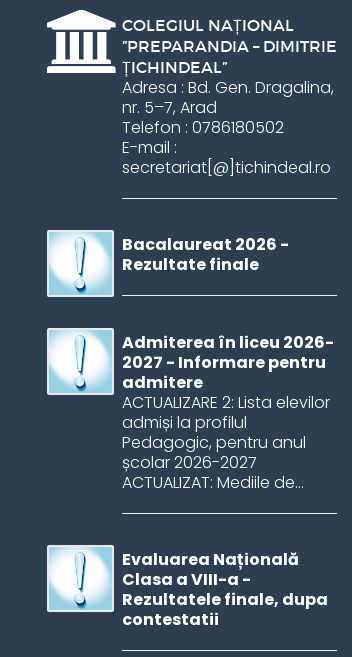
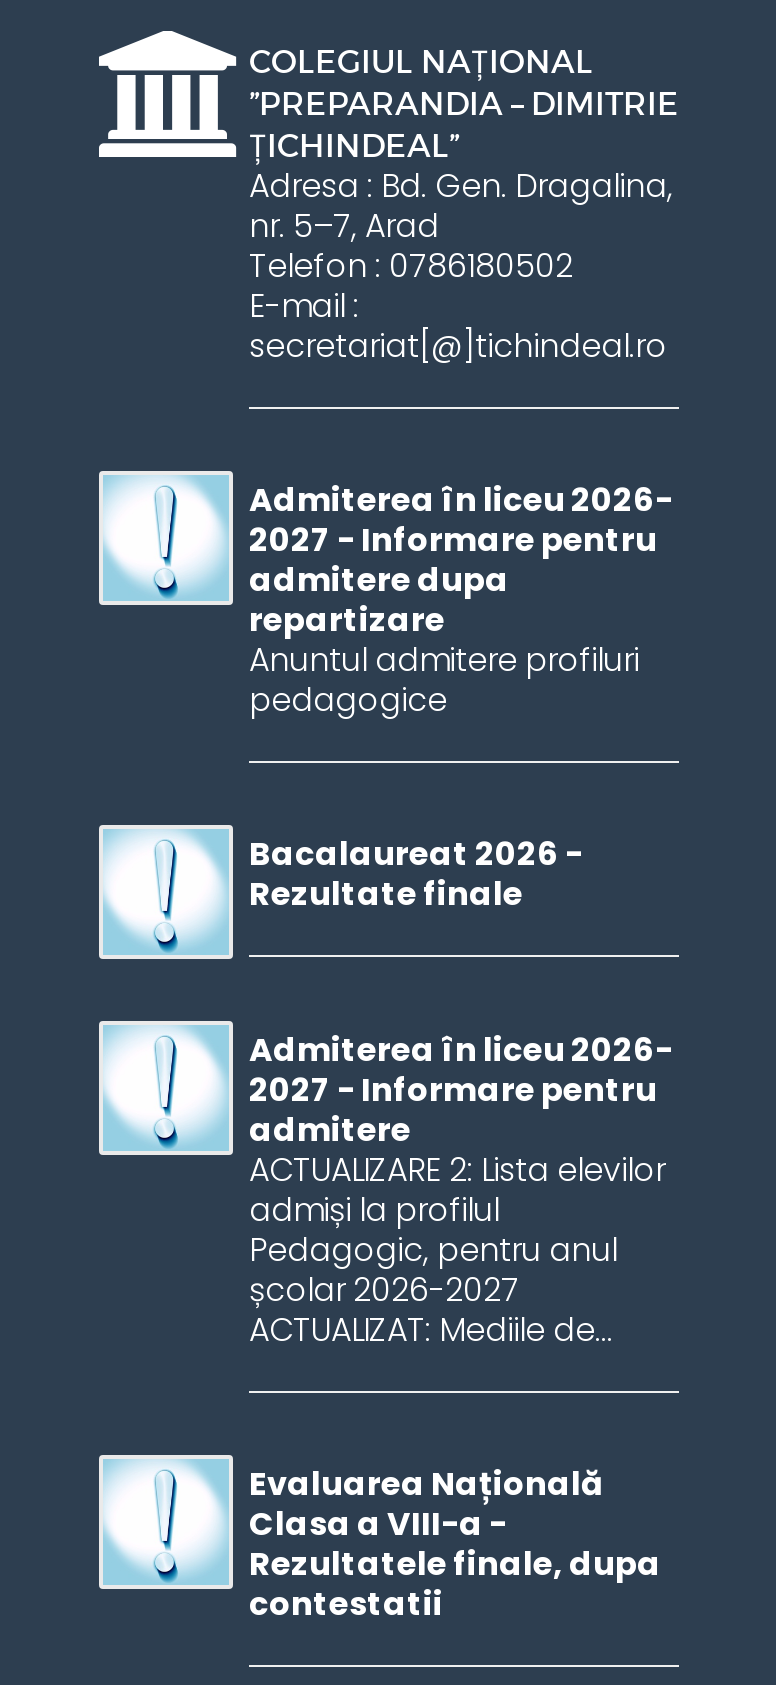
+ Admiterea în liceu 2026-
+ 2027 - Informare pentru
+ admitere dupa
+ repartizare
+ Anuntul admitere profiluri
+ pedagogice
